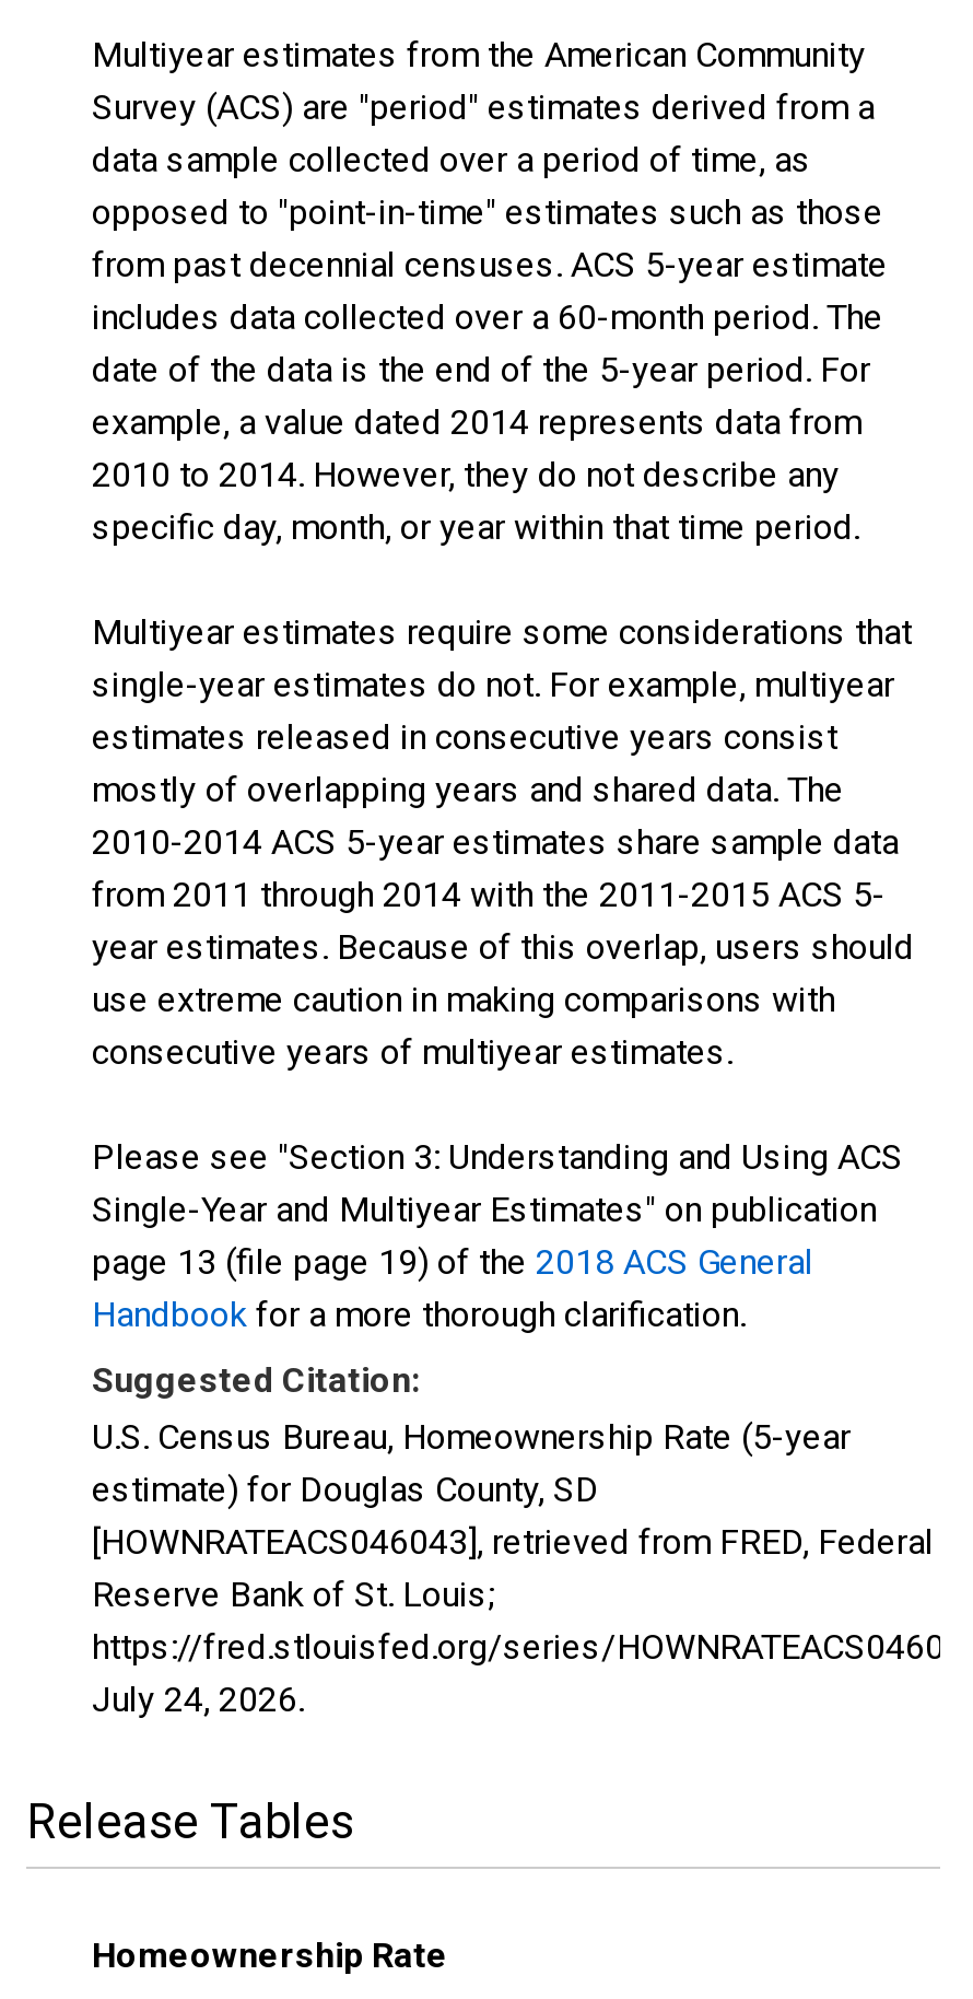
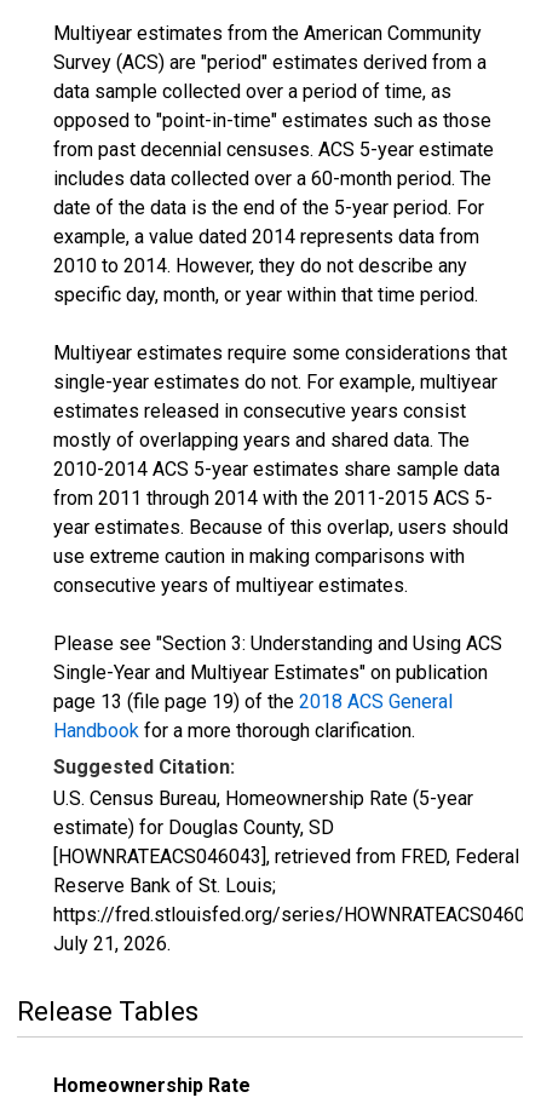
- July 24, 2026.
+ July 21, 2026.
